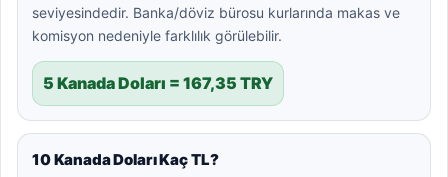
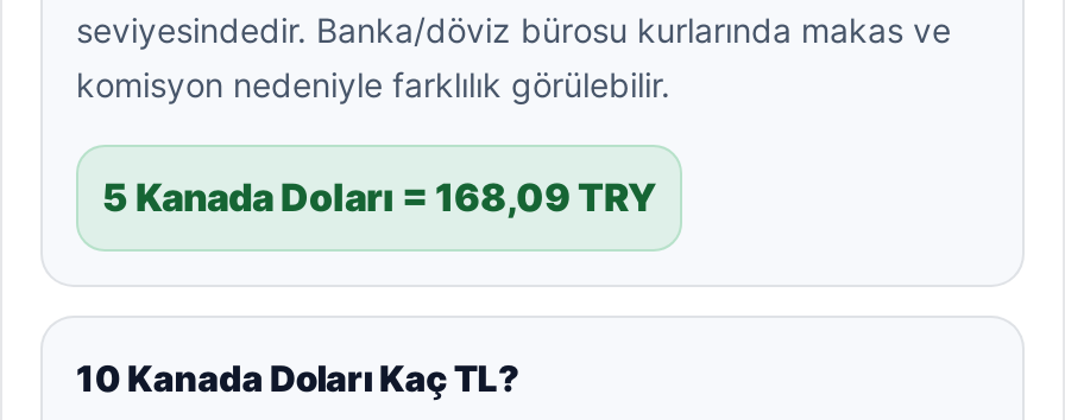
- 5 Kanada Doları = 167,35 TRY
+ 5 Kanada Doları = 168,09 TRY
